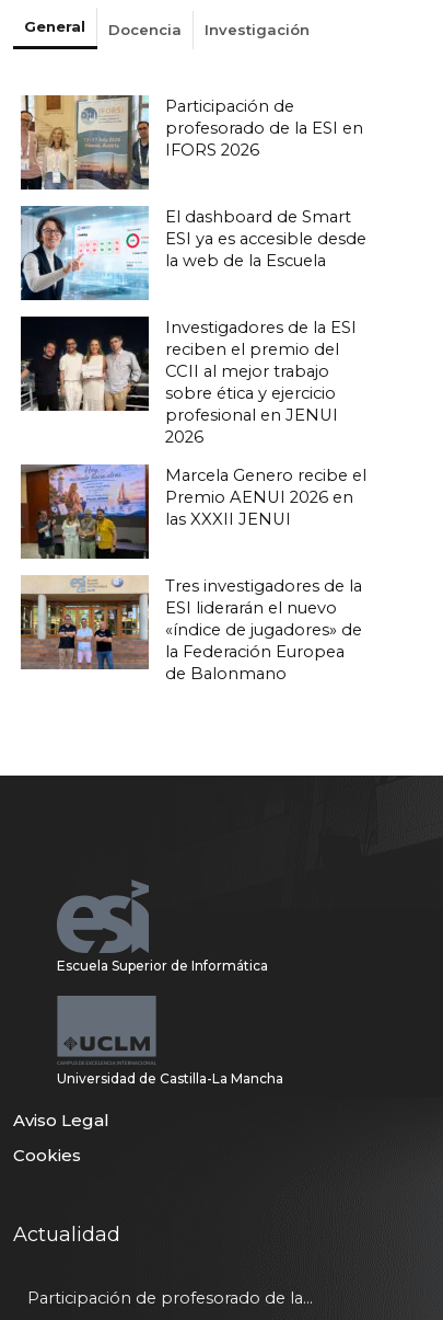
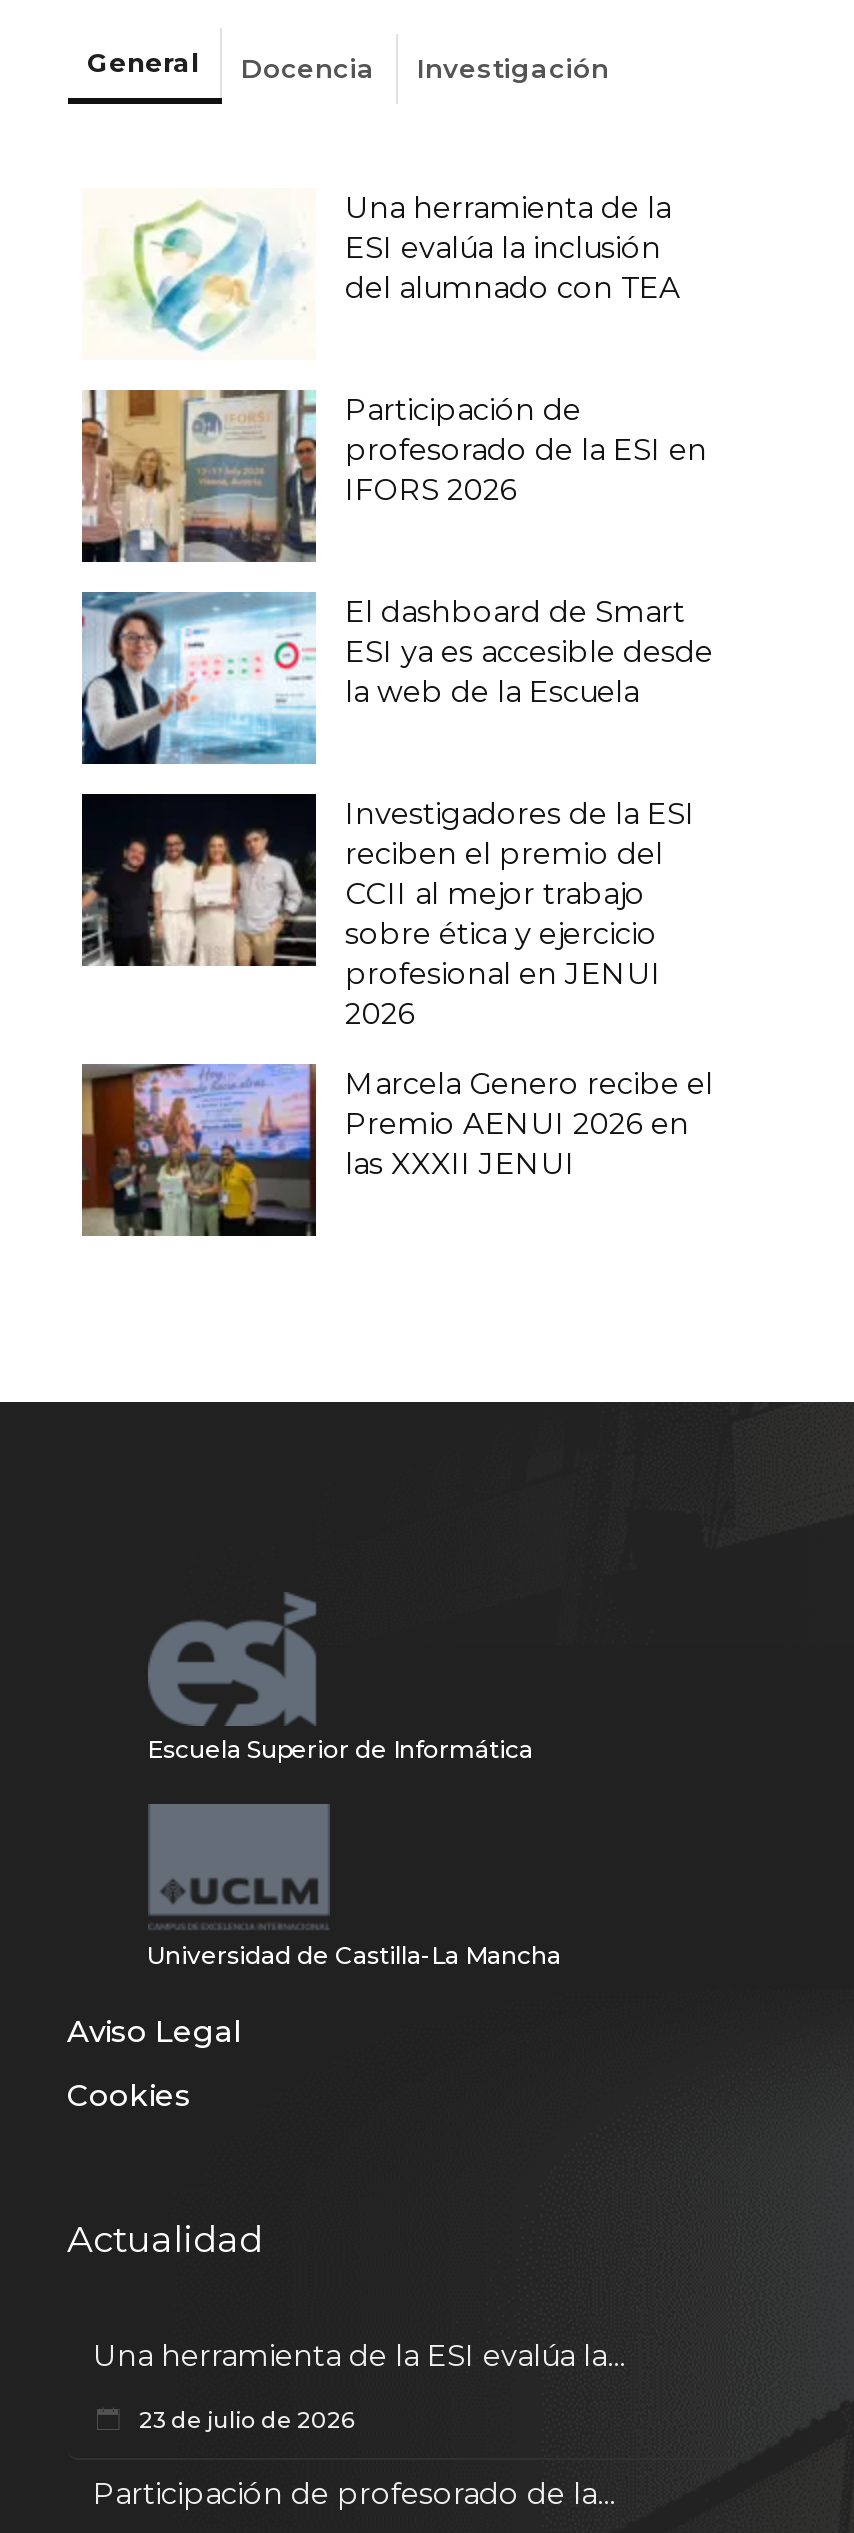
+ [image]
+ Una herramienta de la
+ ESI evalúa la inclusión
+ del alumnado con TEA

moved down: [image] | Participación de | profesorado de la ESI en | ... | Premio AENUI 2026 en | las XXXII JENUI

- [image]
- Tres investigadores de la
- ESI liderarán el nuevo
- «índice de jugadores» de
- la Federación Europea
- de Balonmano

+ Una herramienta de la ESI evalúa la...
+ 23 de julio de 2026
